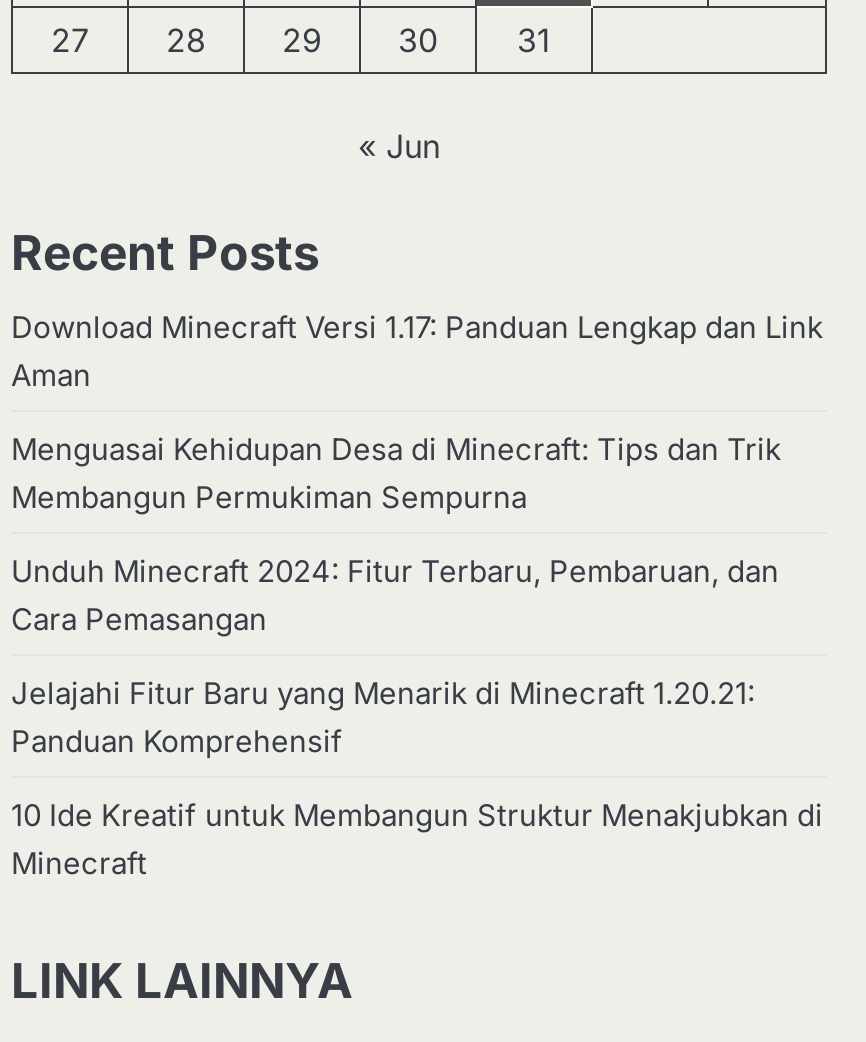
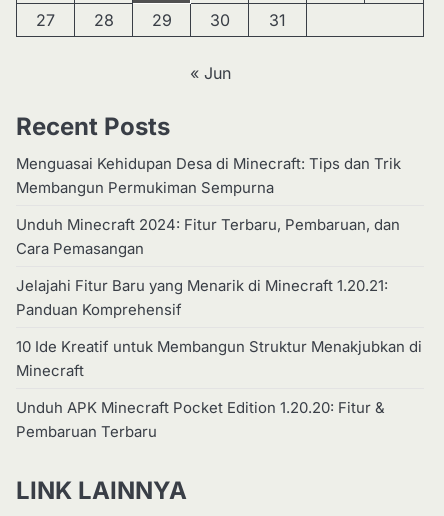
- Download Minecraft Versi 1.17: Panduan Lengkap dan Link
- Aman

moved up: Menguasai Kehidupan Desa di Minecraft: Tips dan Trik | Membangun Permukiman Sempurna | Unduh Minecraft 2024: Fitur Terbaru, Pembaruan, dan | Cara Pemasangan | Jelajahi Fitur Baru yang Menarik di Minecraft 1.20.21: | Panduan Komprehensif | 10 Ide Kreatif untuk Membangun Struktur Menakjubkan di | Minecraft

+ Unduh APK Minecraft Pocket Edition 1.20.20: Fitur &
+ Pembaruan Terbaru
